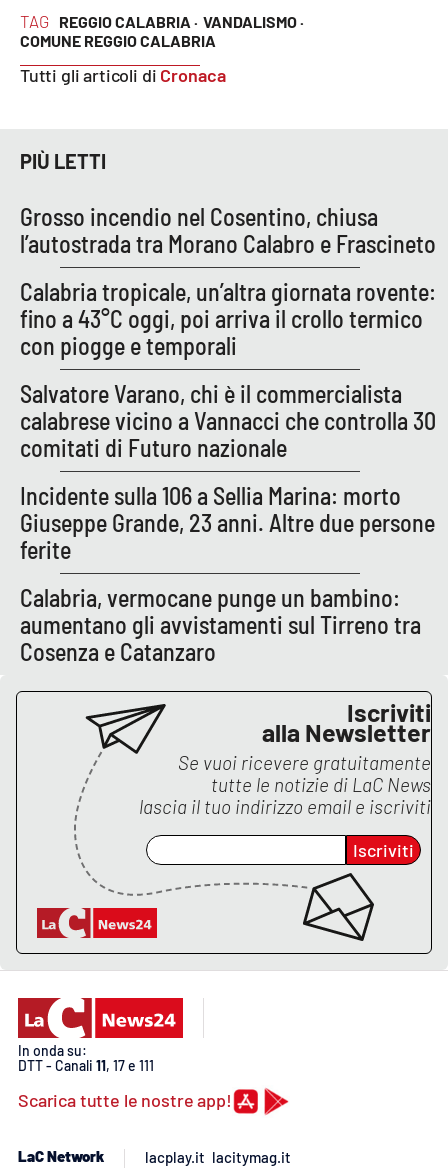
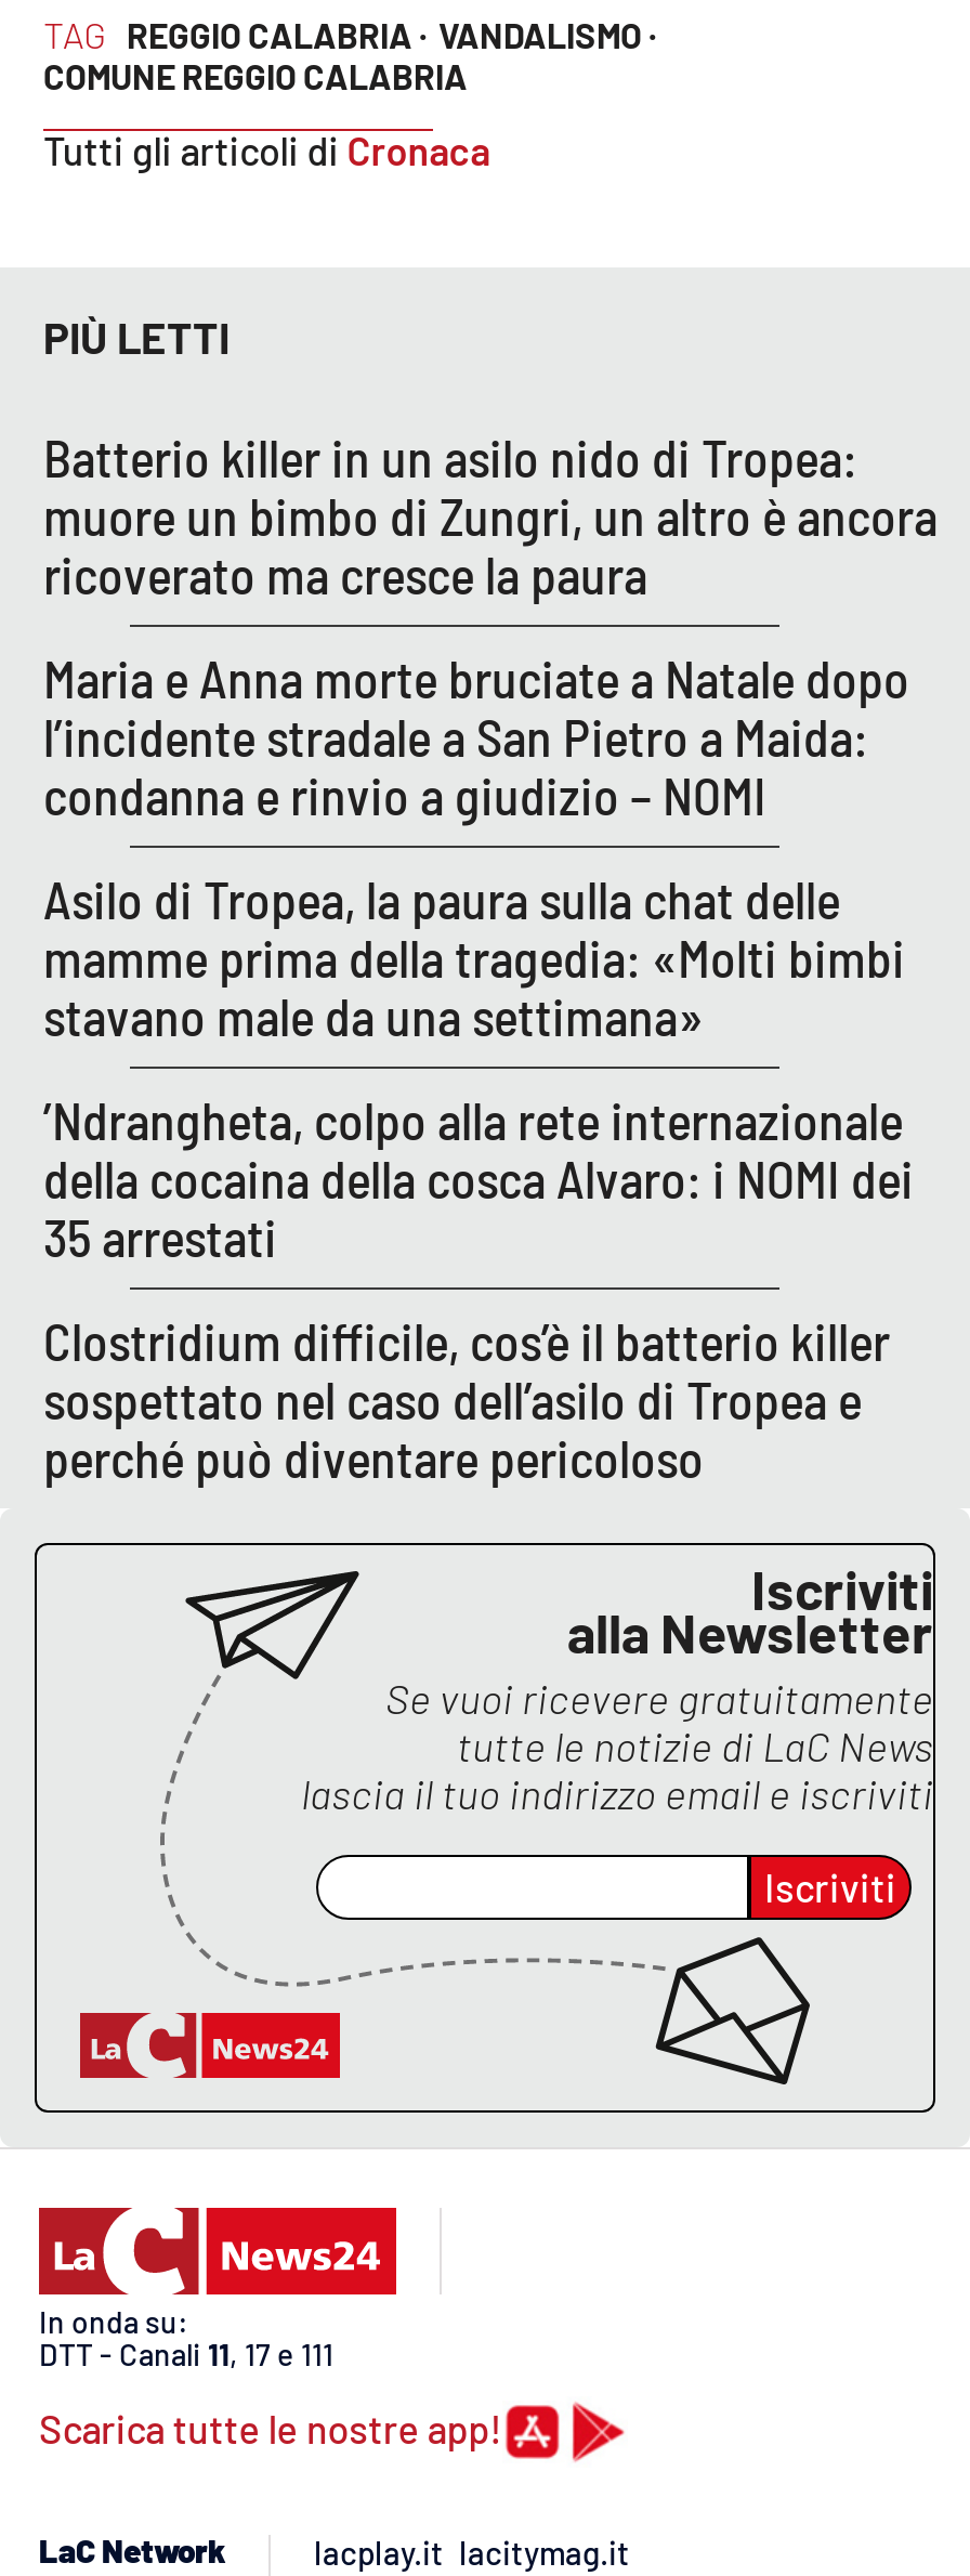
- Grosso incendio nel Cosentino, chiusa
- l’autostrada tra Morano Calabro e Frascineto
+ Batterio killer in un asilo nido di Tropea:
+ muore un bimbo di Zungri, un altro è ancora
+ ricoverato ma cresce la paura

- Calabria tropicale, un’altra giornata rovente:
- fino a 43°C oggi, poi arriva il crollo termico
- con piogge e temporali
+ Maria e Anna morte bruciate a Natale dopo
+ l’incidente stradale a San Pietro a Maida:
+ condanna e rinvio a giudizio – NOMI

- Salvatore Varano, chi è il commercialista
- calabrese vicino a Vannacci che controlla 30
- comitati di Futuro nazionale
+ Asilo di Tropea, la paura sulla chat delle
+ mamme prima della tragedia: «Molti bimbi
+ stavano male da una settimana»

- Incidente sulla 106 a Sellia Marina: morto
- Giuseppe Grande, 23 anni. Altre due persone
- ferite
+ ’Ndrangheta, colpo alla rete internazionale
+ della cocaina della cosca Alvaro: i NOMI dei
+ 35 arrestati

- Calabria, vermocane punge un bambino:
- aumentano gli avvistamenti sul Tirreno tra
- Cosenza e Catanzaro
+ Clostridium difficile, cos’è il batterio killer
+ sospettato nel caso dell’asilo di Tropea e
+ perché può diventare pericoloso
